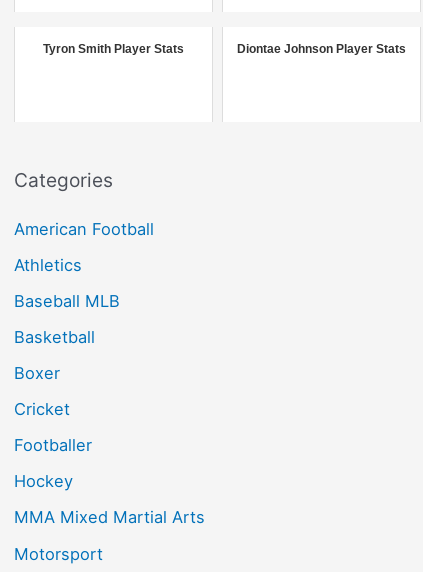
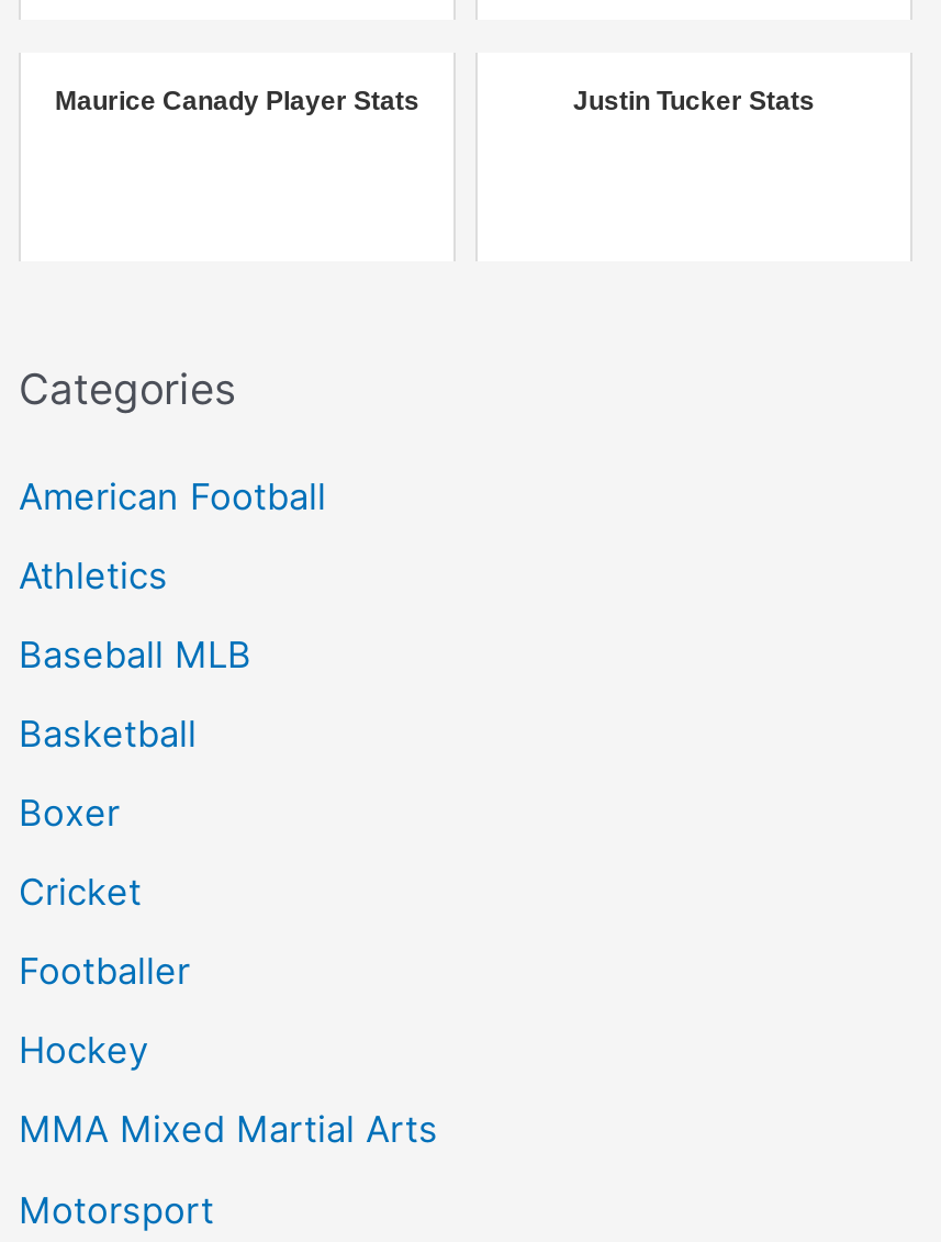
- Tyron Smith Player Stats
- Diontae Johnson Player Stats
+ Maurice Canady Player Stats
+ Justin Tucker Stats
